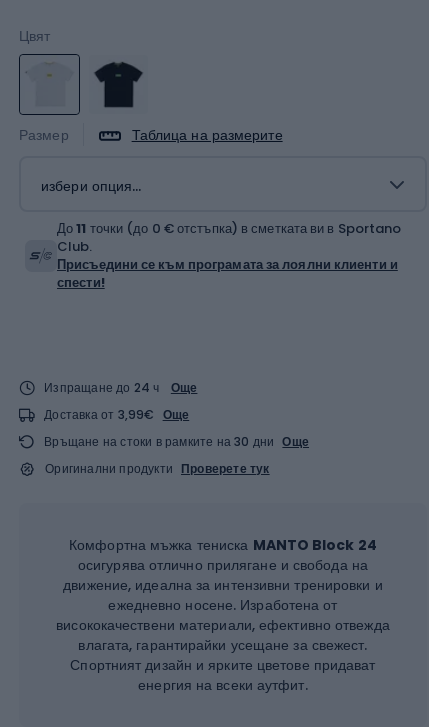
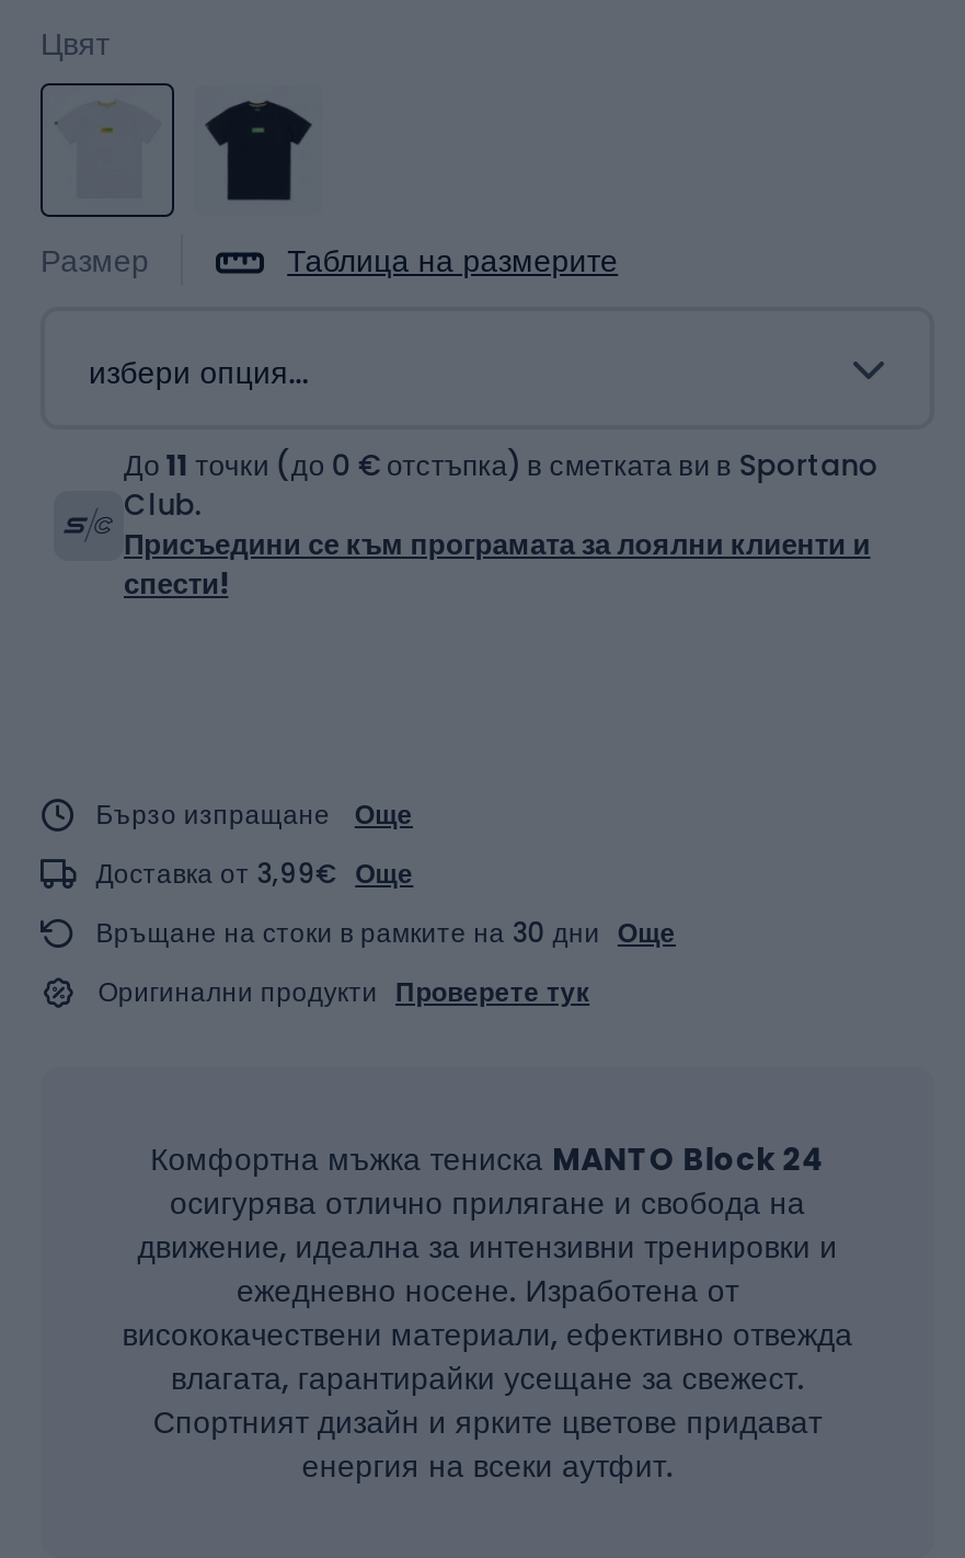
- Изпращане до 24 ч
+ Бързо изпращане
